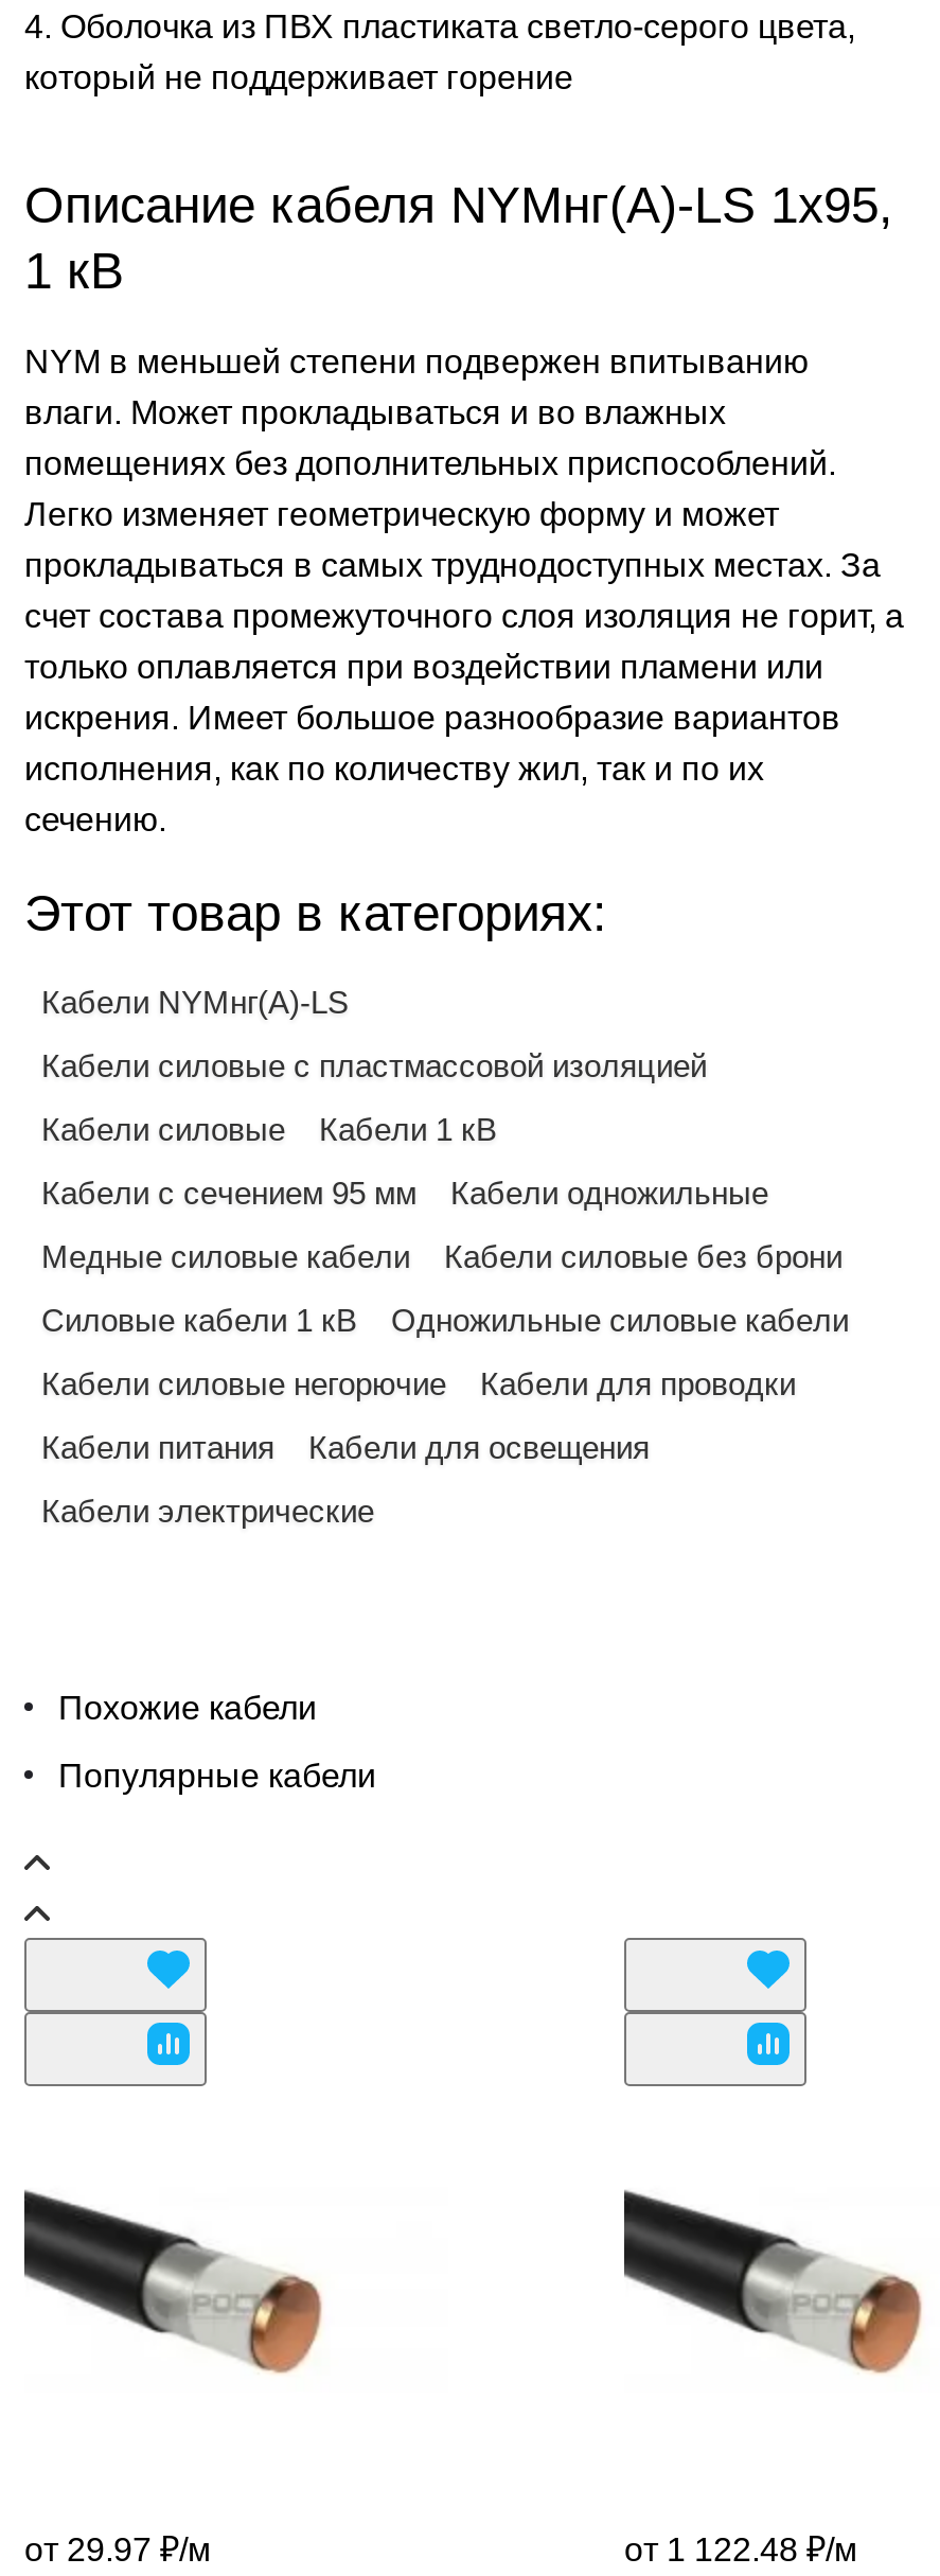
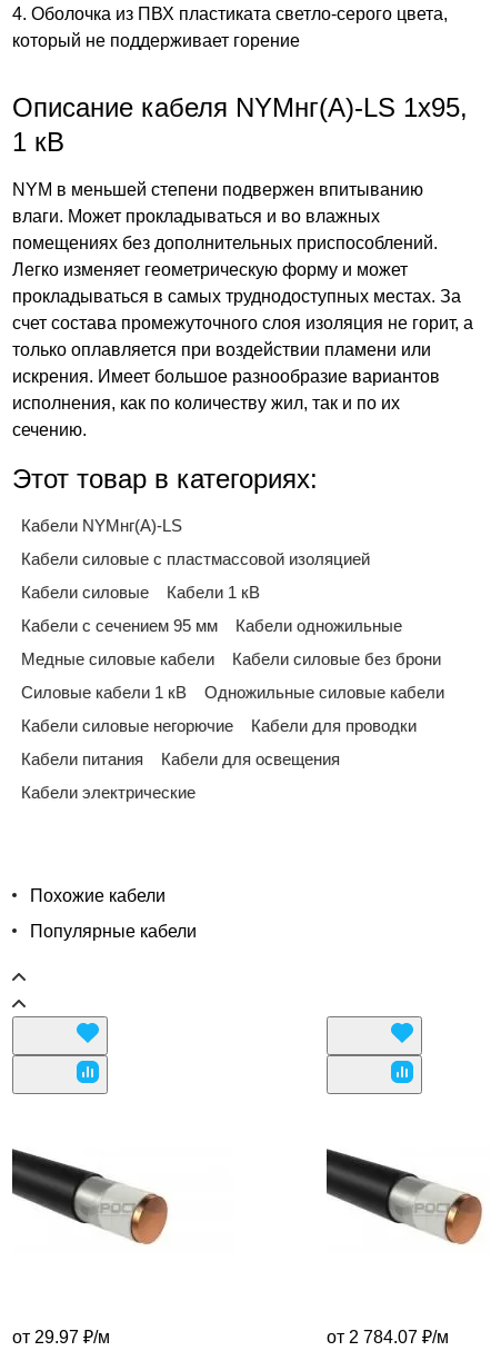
- от 1 122.48 ₽/м
+ от 2 784.07 ₽/м
